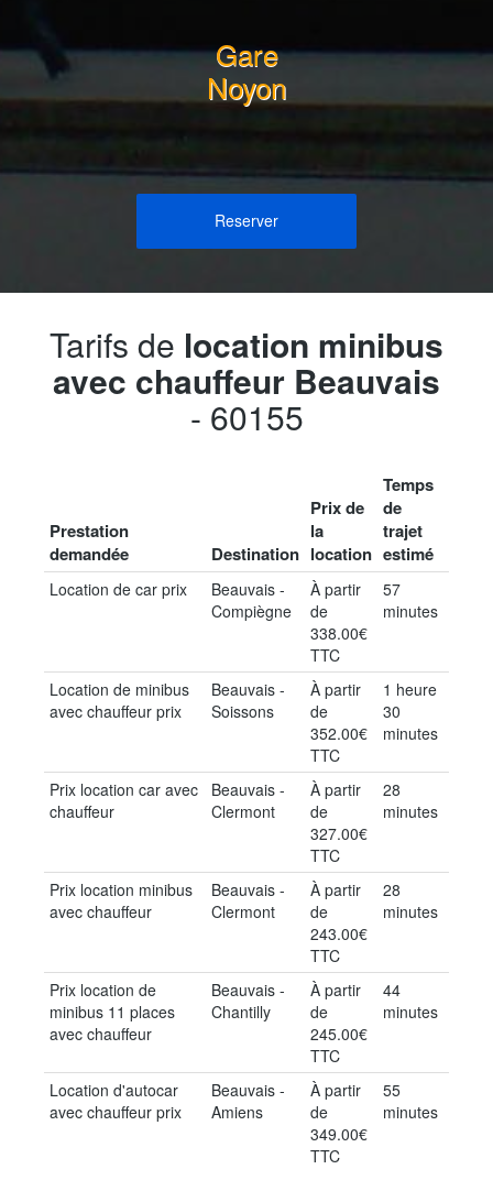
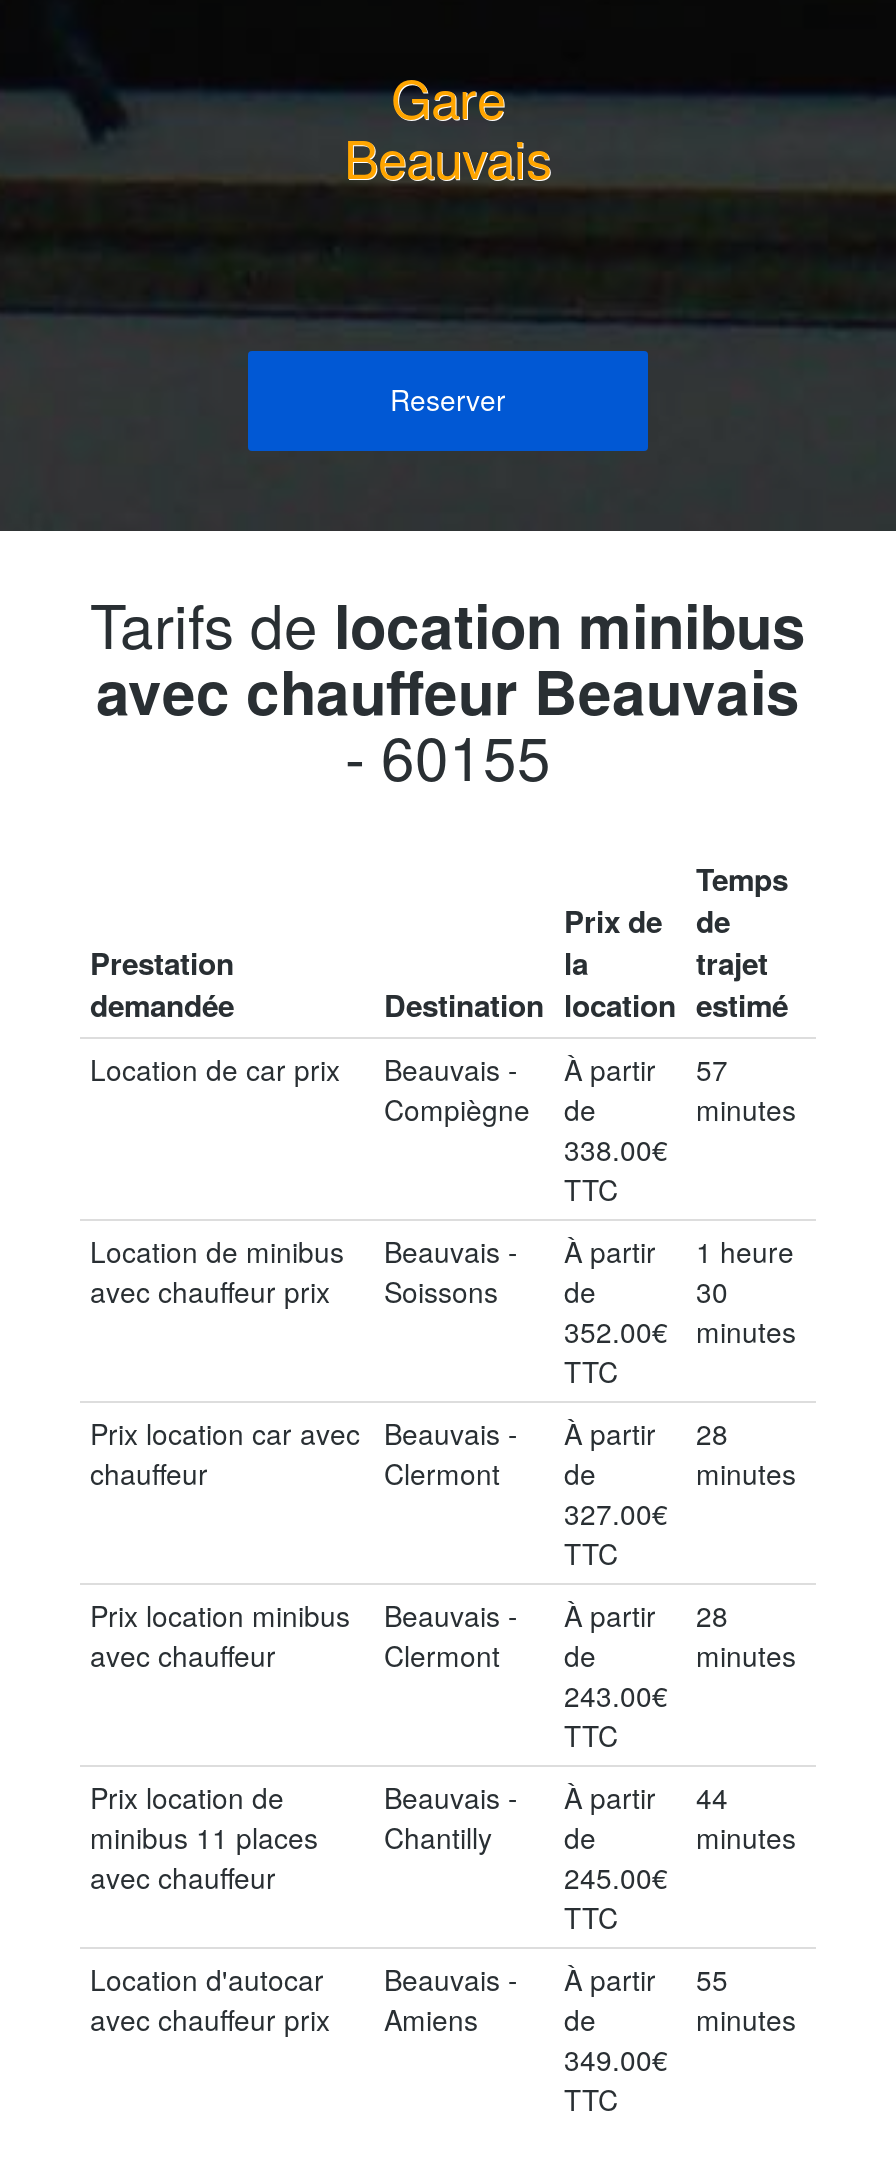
- Noyon
+ Beauvais
